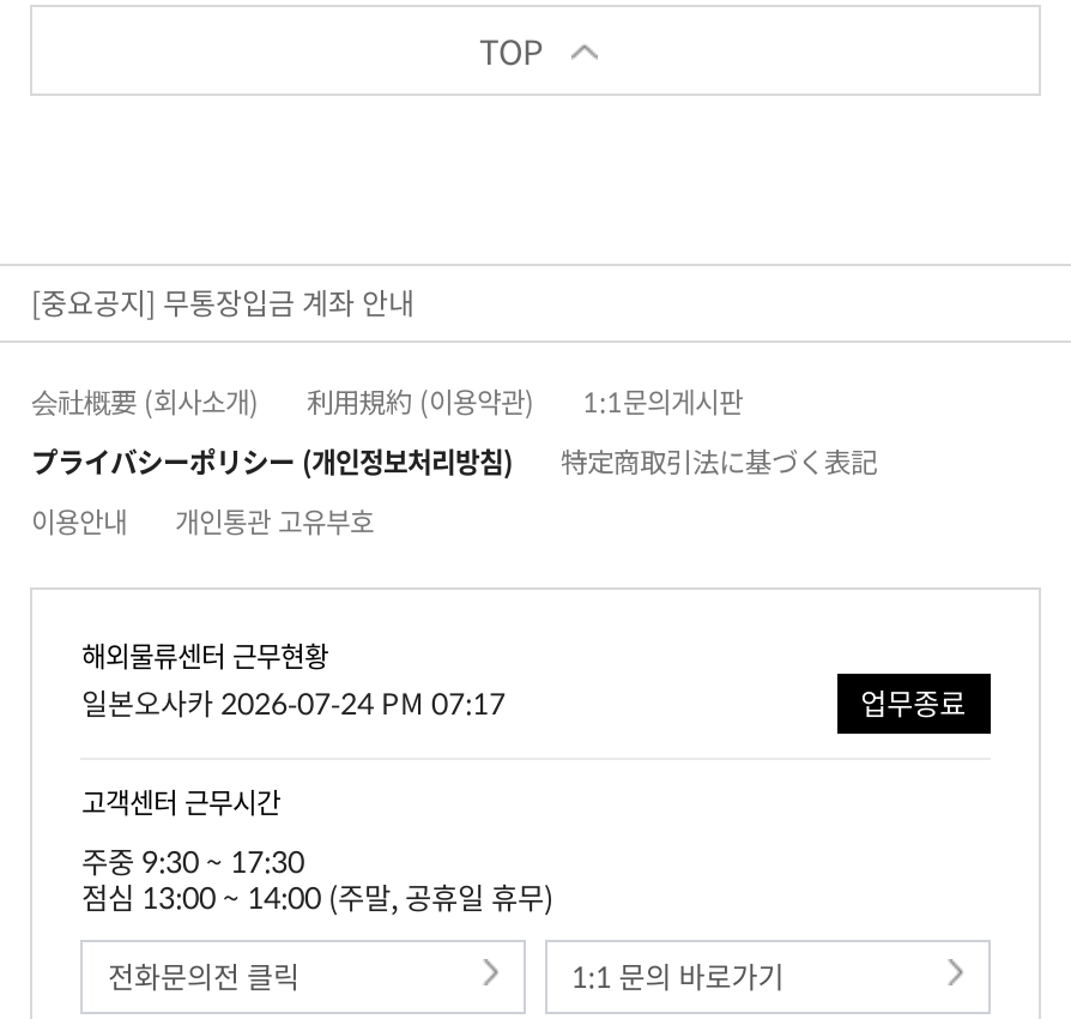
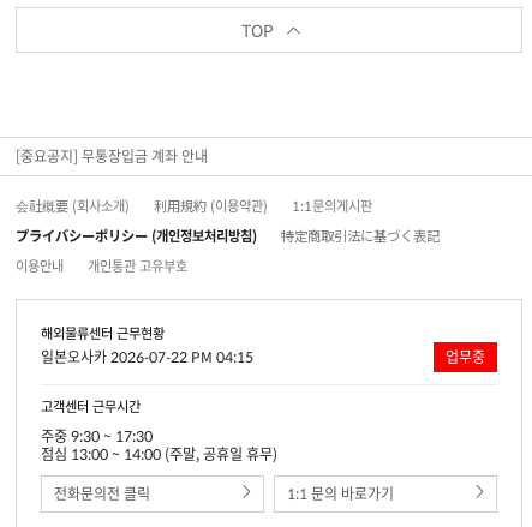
- 일본오사카 2026-07-24 PM 07:17
- 업무종료
+ 일본오사카 2026-07-22 PM 04:15
+ 업무중
